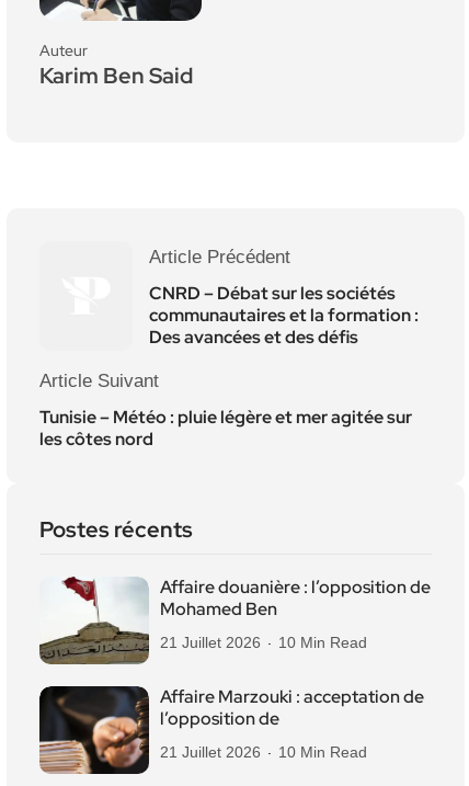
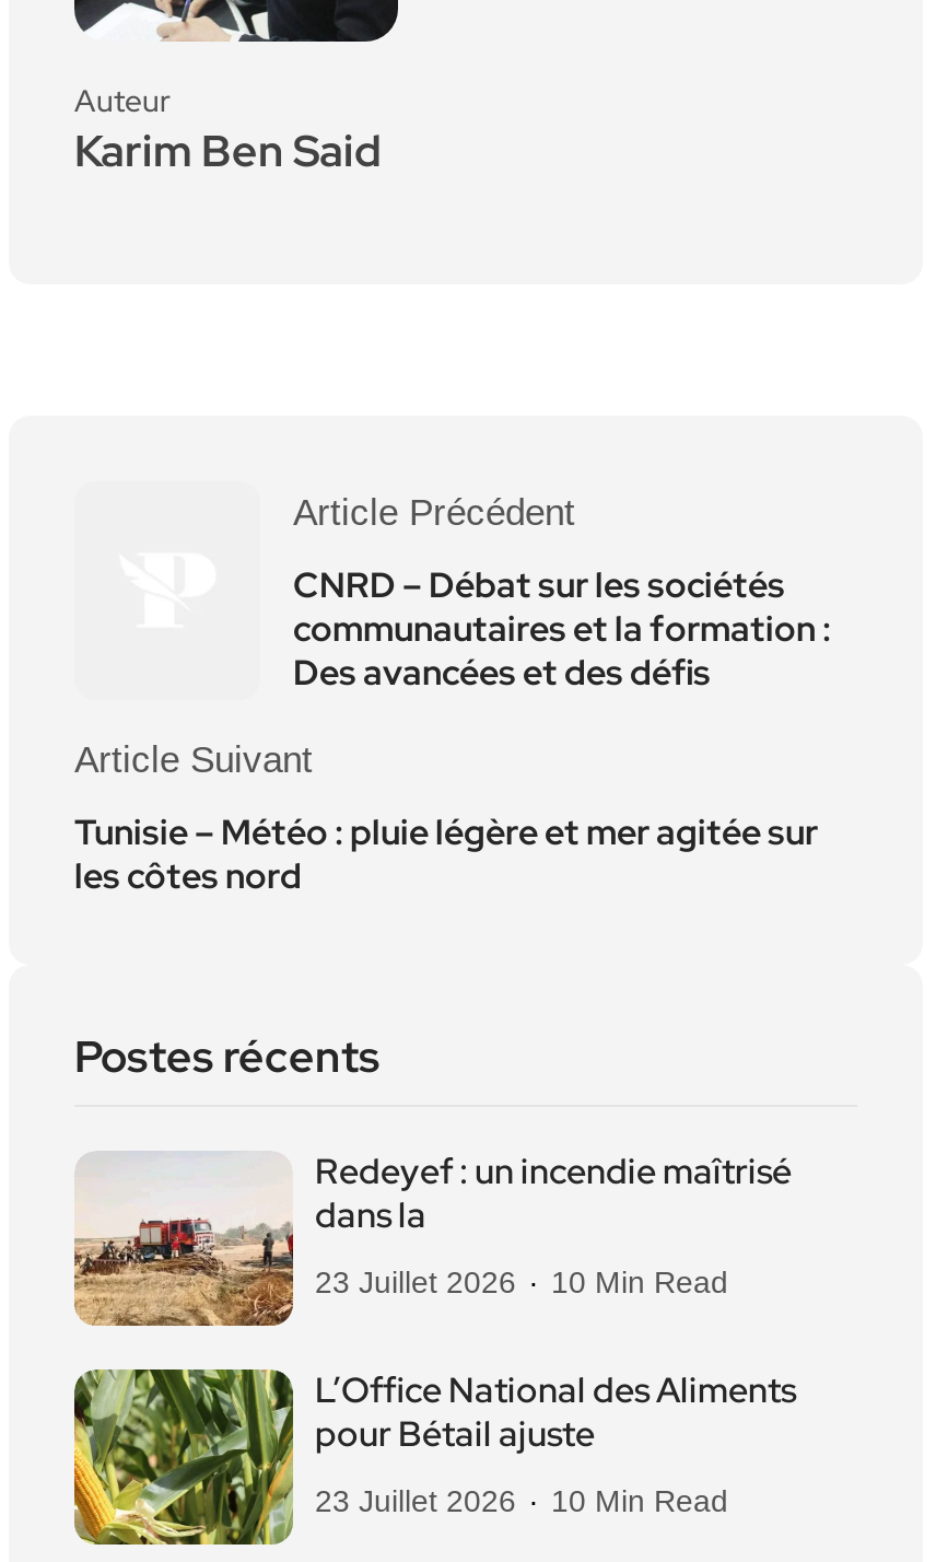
- [image]
- Affaire douanière : l’opposition de
- Mohamed Ben
+ [image]
+ Redeyef : un incendie maîtrisé
+ dans la

- 21 Juillet 2026 10 Min Read
+ 23 Juillet 2026 10 Min Read

- [image]
- Affaire Marzouki : acceptation de
- l’opposition de
+ [image]
+ L’Office National des Aliments
+ pour Bétail ajuste

- 21 Juillet 2026 10 Min Read
+ 23 Juillet 2026 10 Min Read
